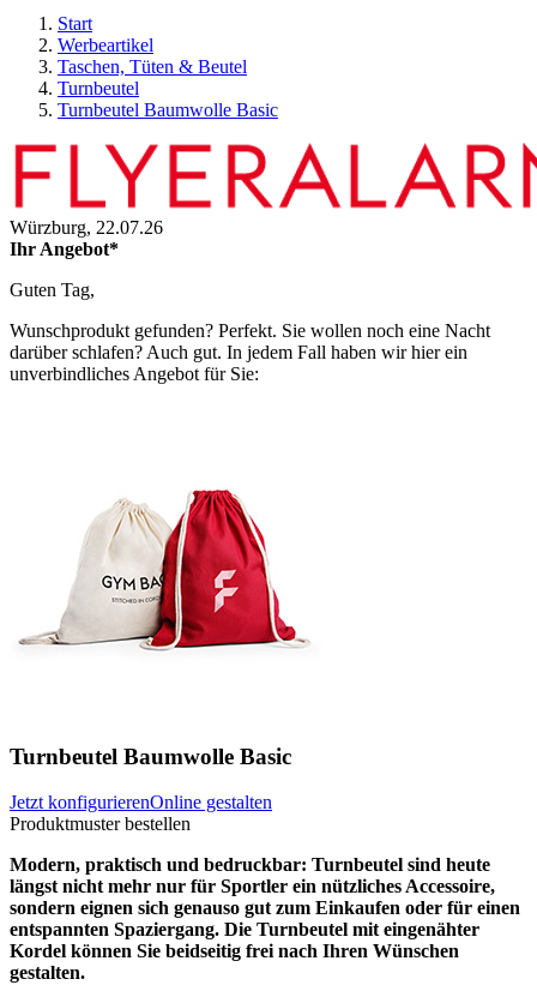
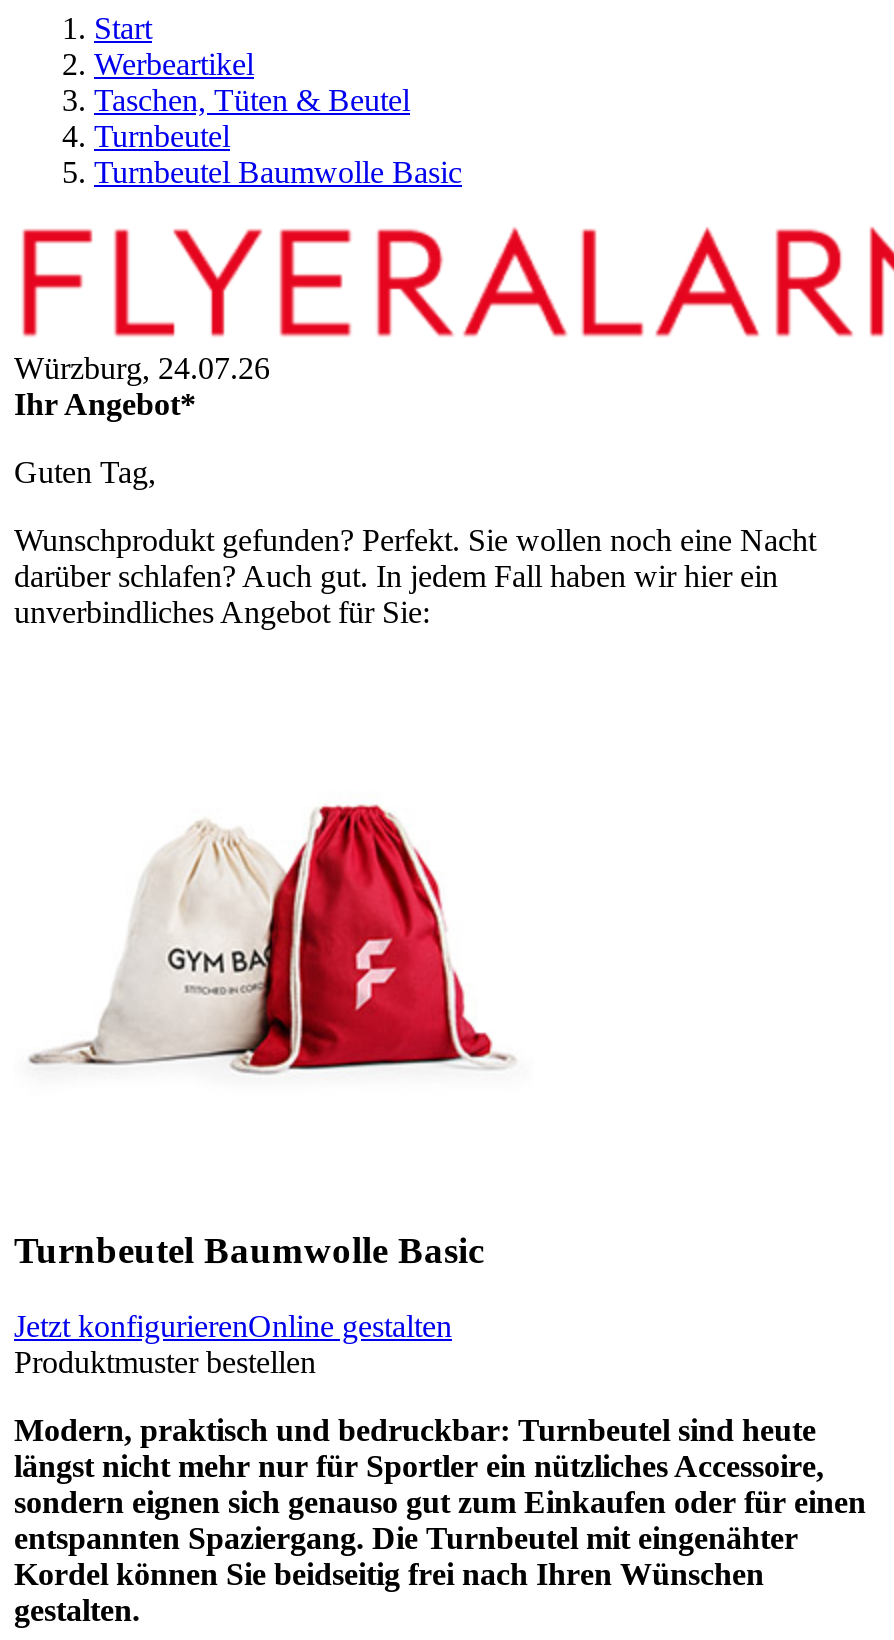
- Würzburg, 22.07.26
+ Würzburg, 24.07.26
